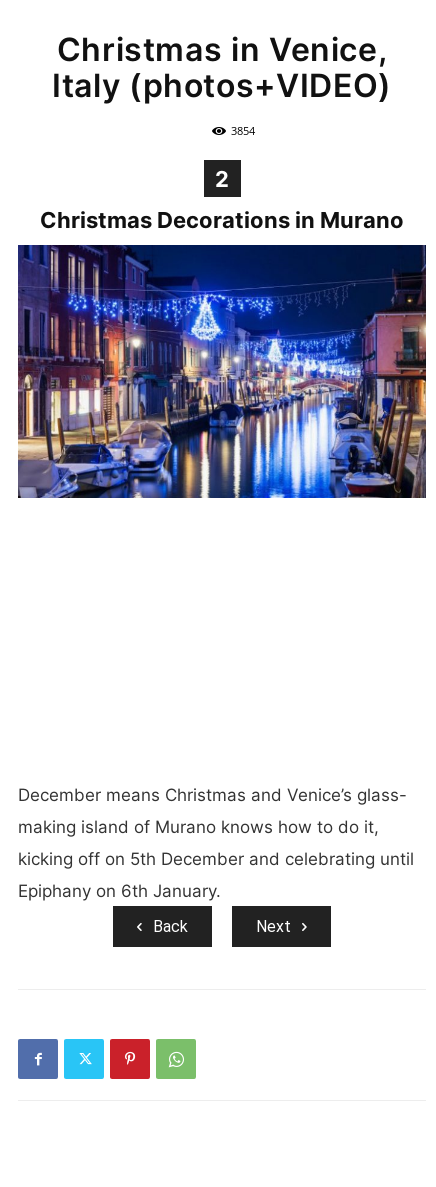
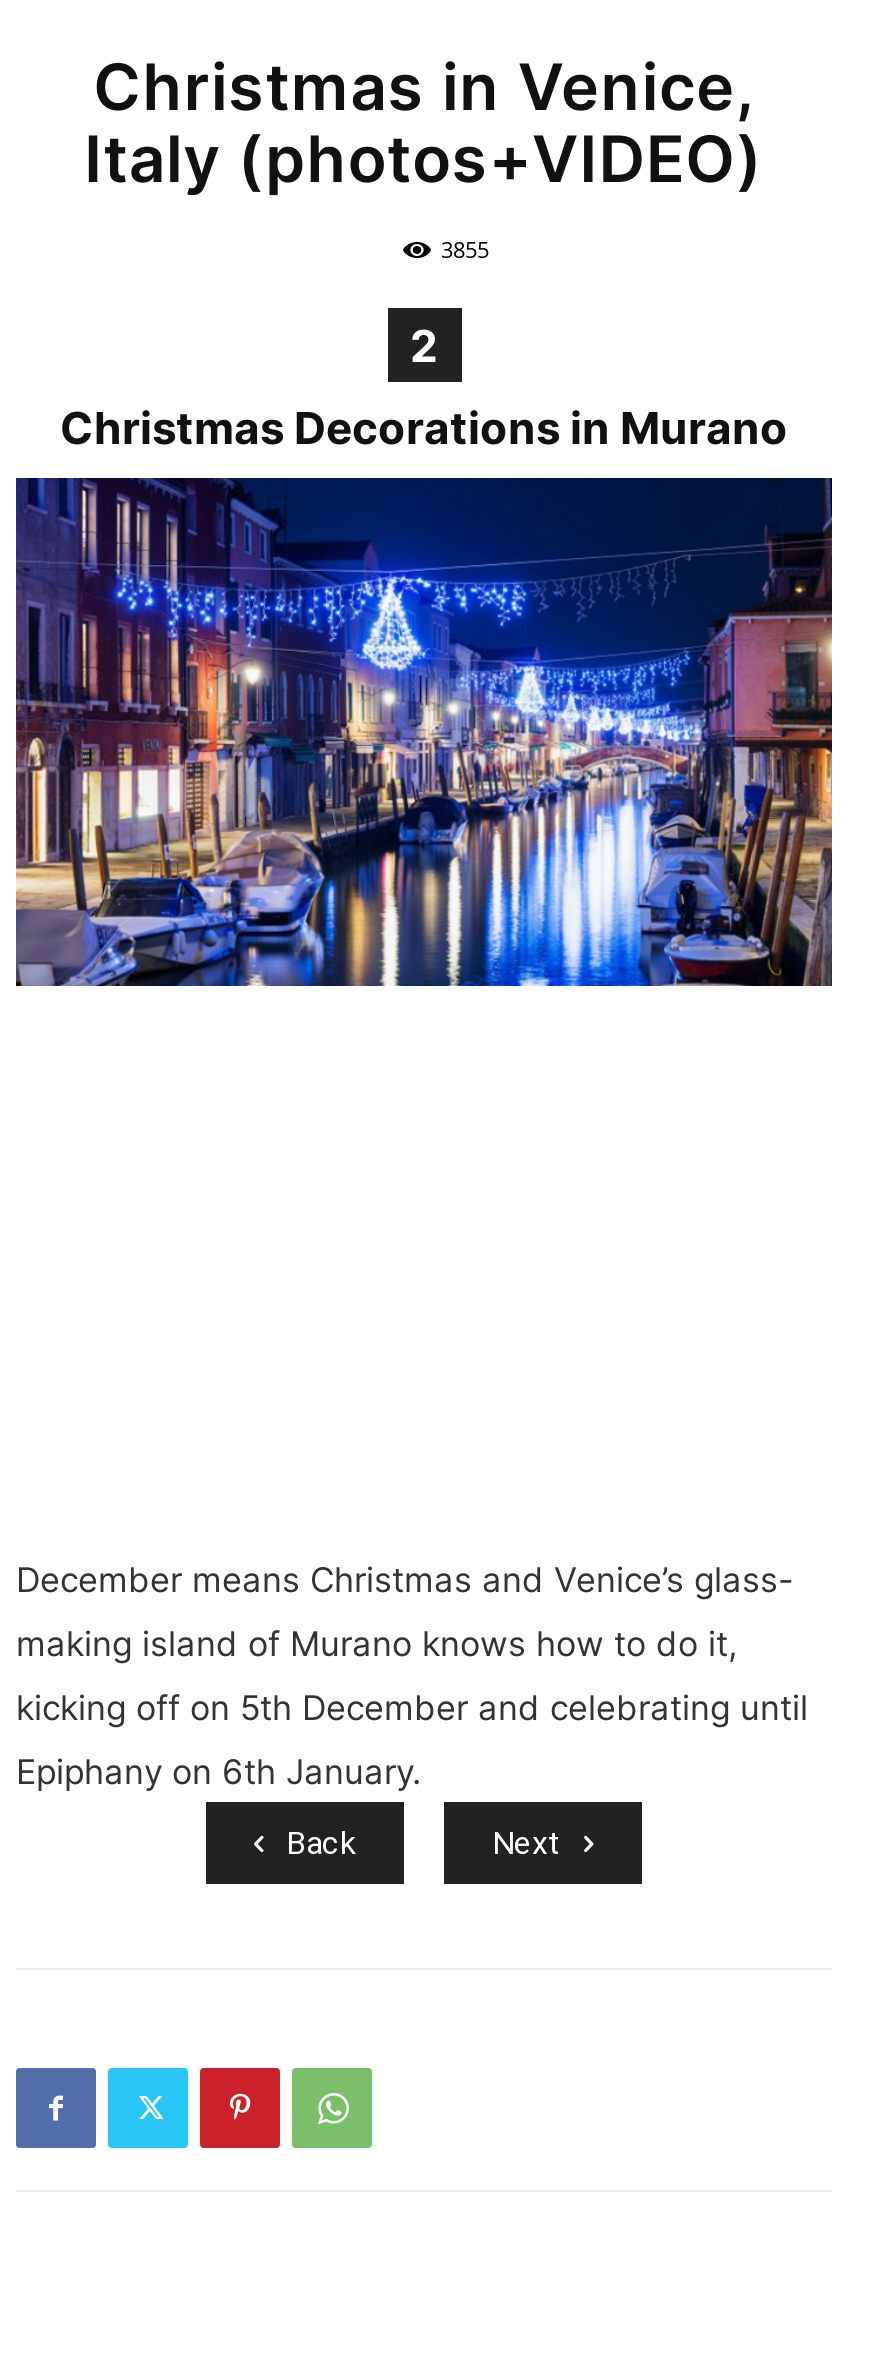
- 3854
+ 3855
